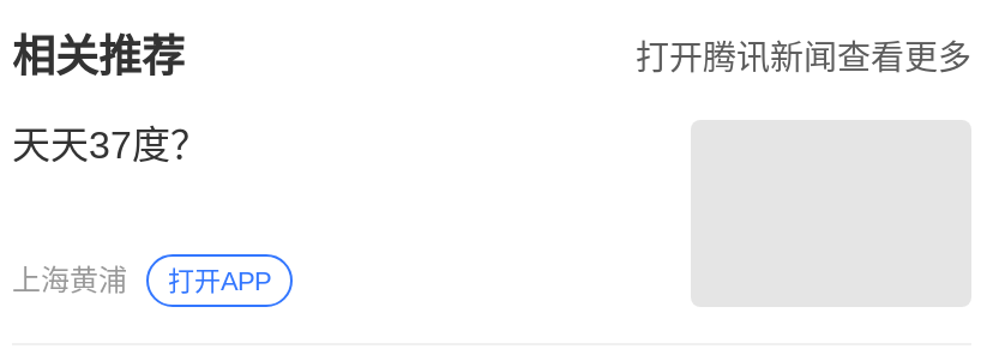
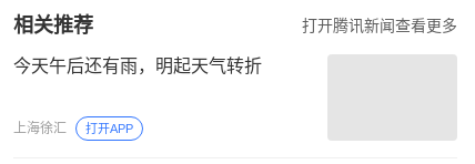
- 天天37度？
+ 今天午后还有雨，明起天气转折

- 上海黄浦
+ 上海徐汇
